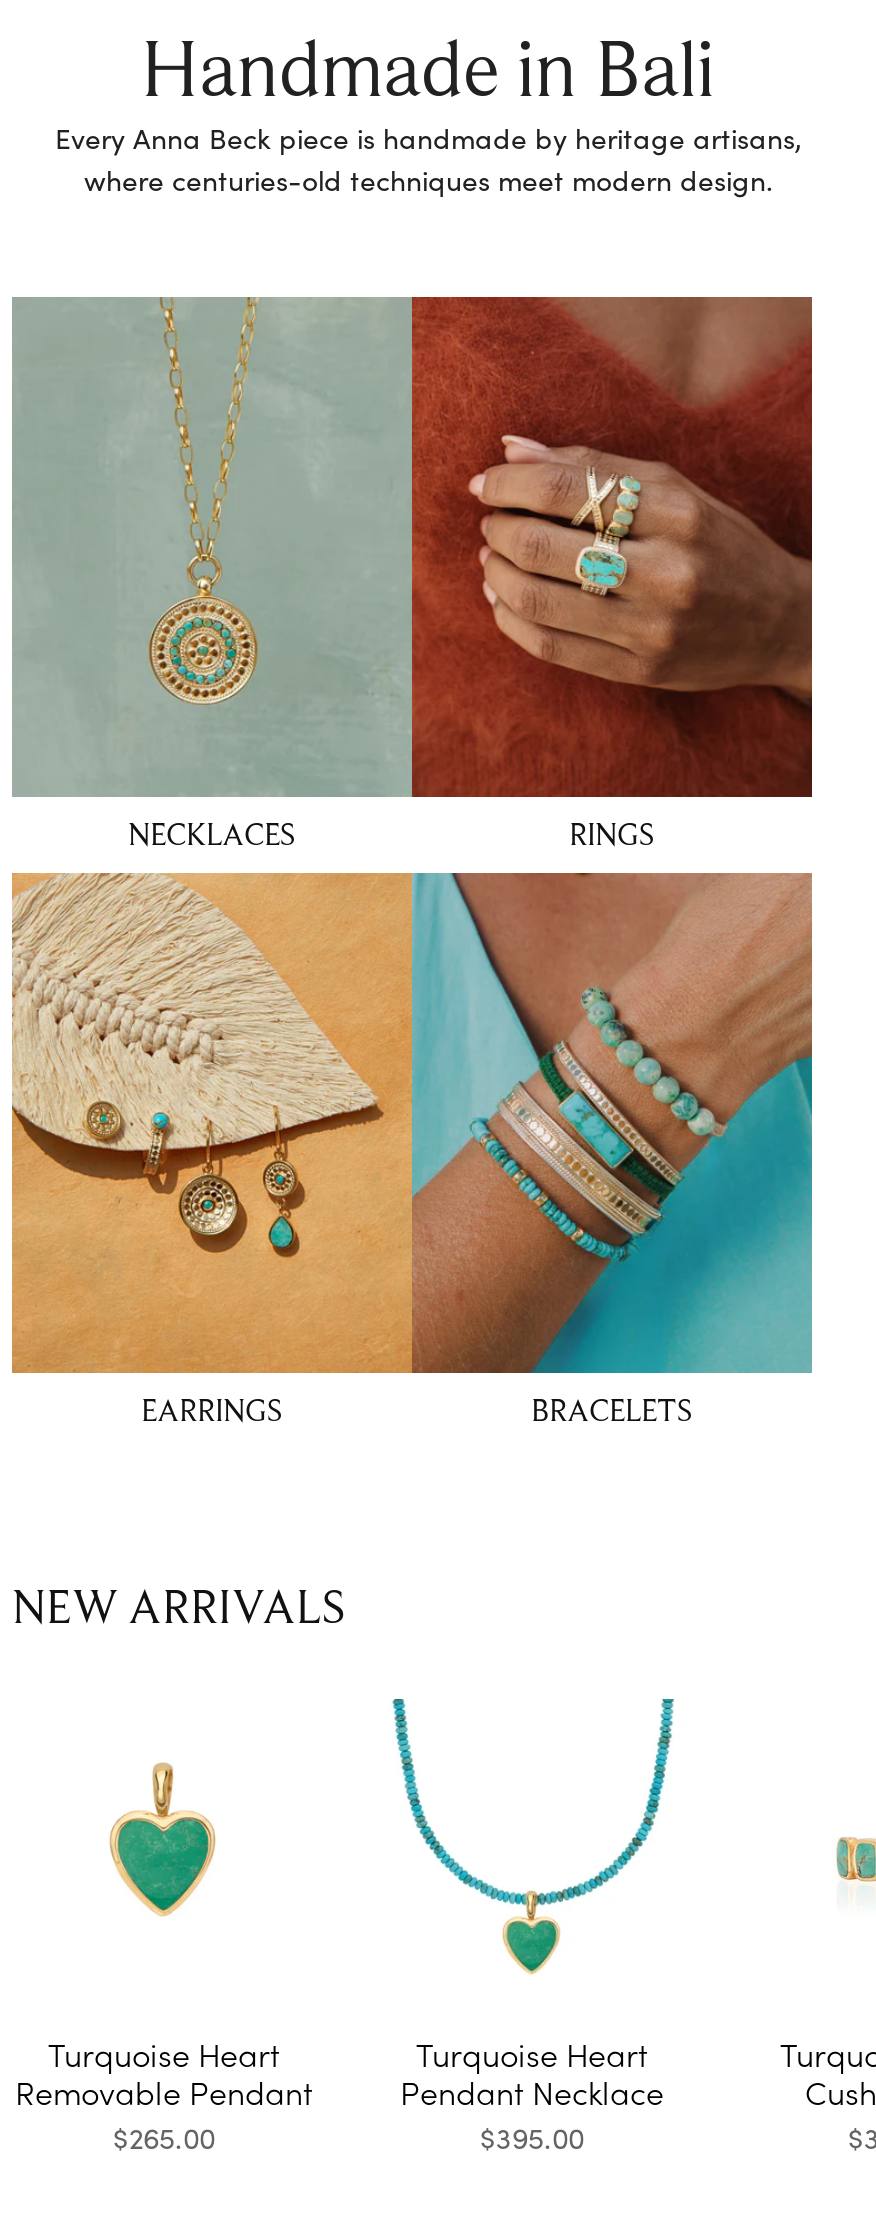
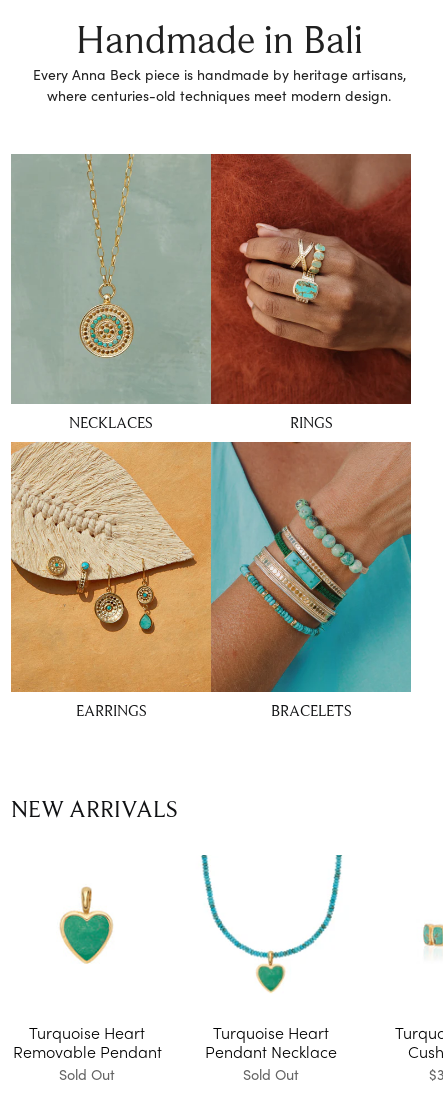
- $265.00
+ Sold Out

- $395.00
+ Sold Out
